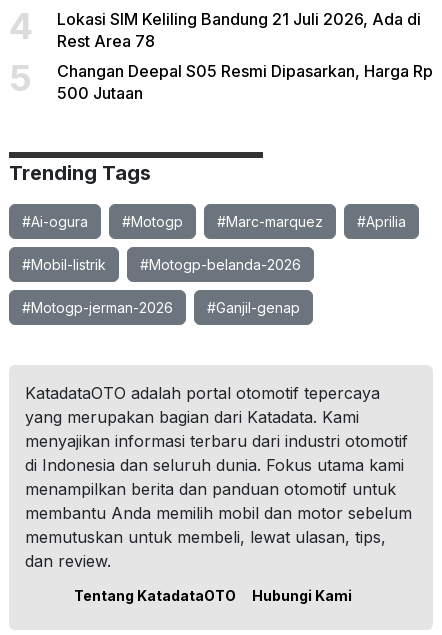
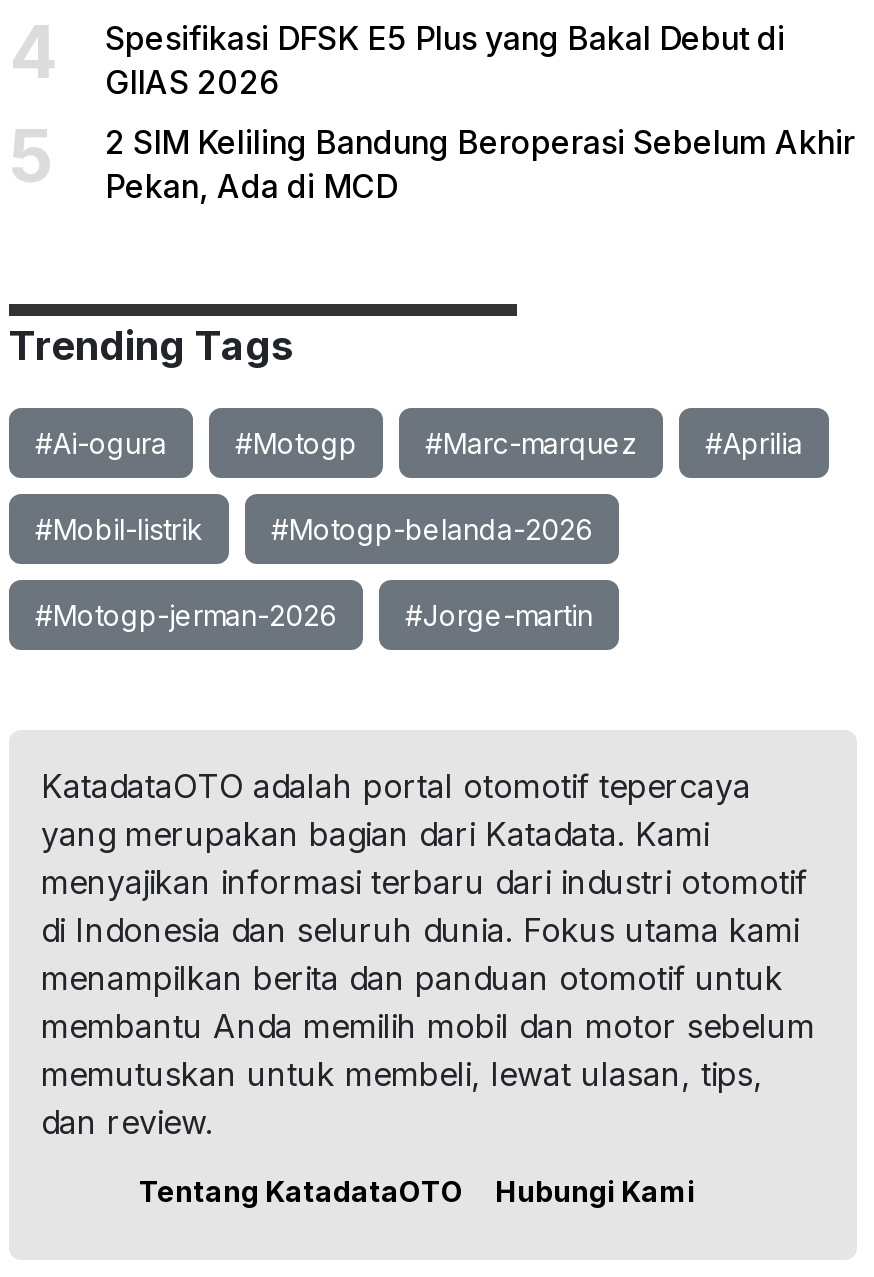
- Lokasi SIM Keliling Bandung 21 Juli 2026, Ada di
- Rest Area 78
+ Spesifikasi DFSK E5 Plus yang Bakal Debut di
+ GIIAS 2026

- Changan Deepal S05 Resmi Dipasarkan, Harga Rp
- 500 Jutaan
+ 2 SIM Keliling Bandung Beroperasi Sebelum Akhir
+ Pekan, Ada di MCD

- #Ganjil-genap
+ #Jorge-martin
